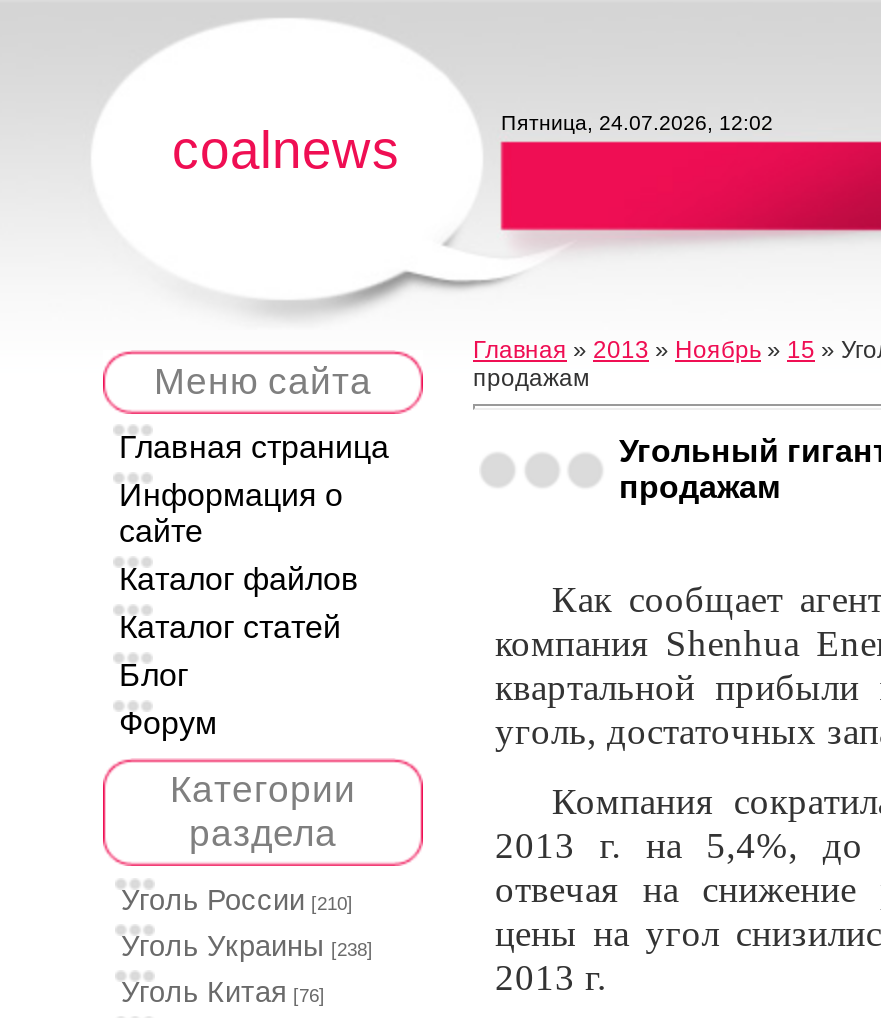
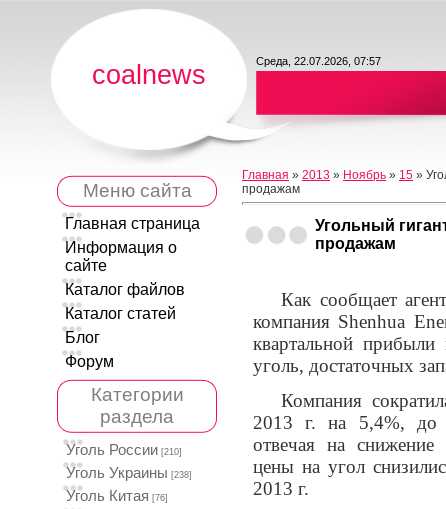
- Пятница, 24.07.2026, 12:02
+ Среда, 22.07.2026, 07:57
